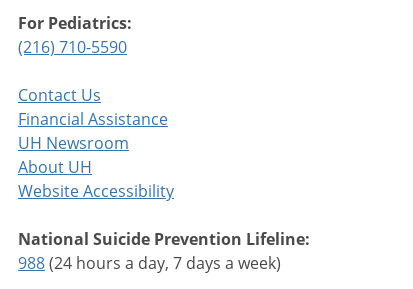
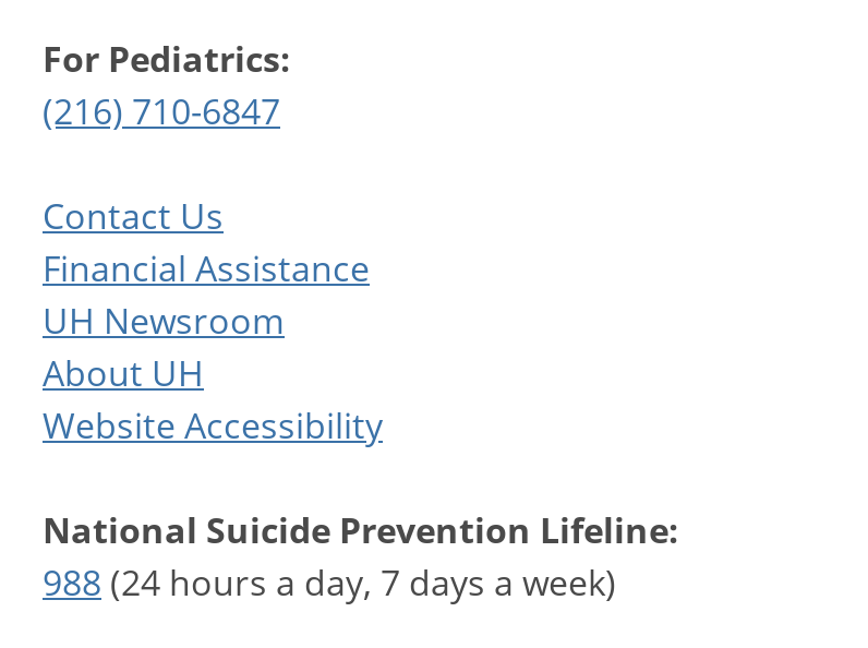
- (216) 710-5590
+ (216) 710-6847
